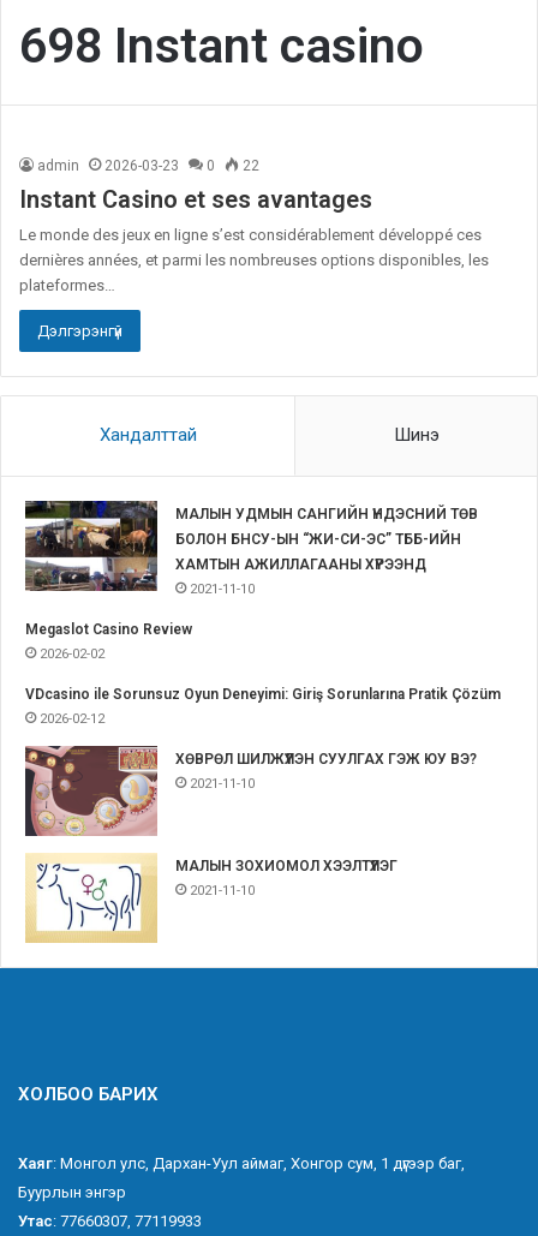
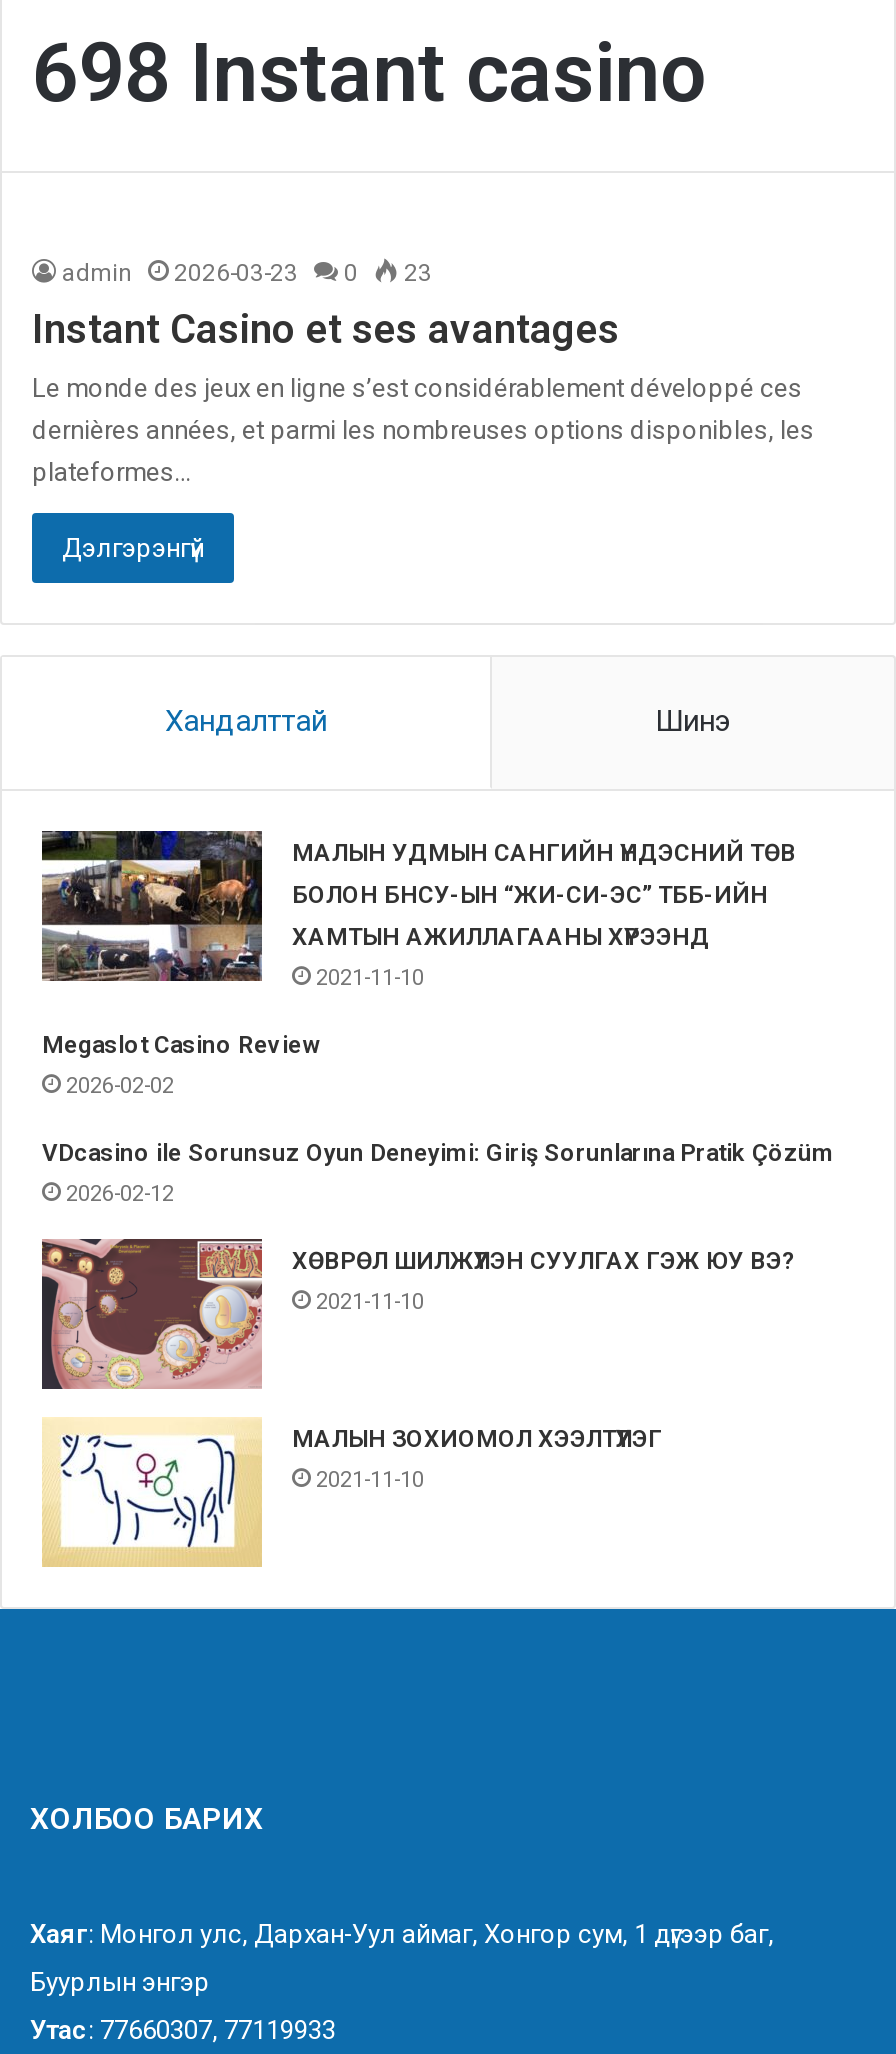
- admin 2026-03-23 0 22
+ admin 2026-03-23 0 23
